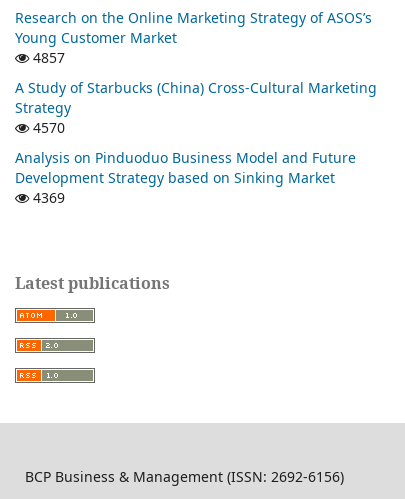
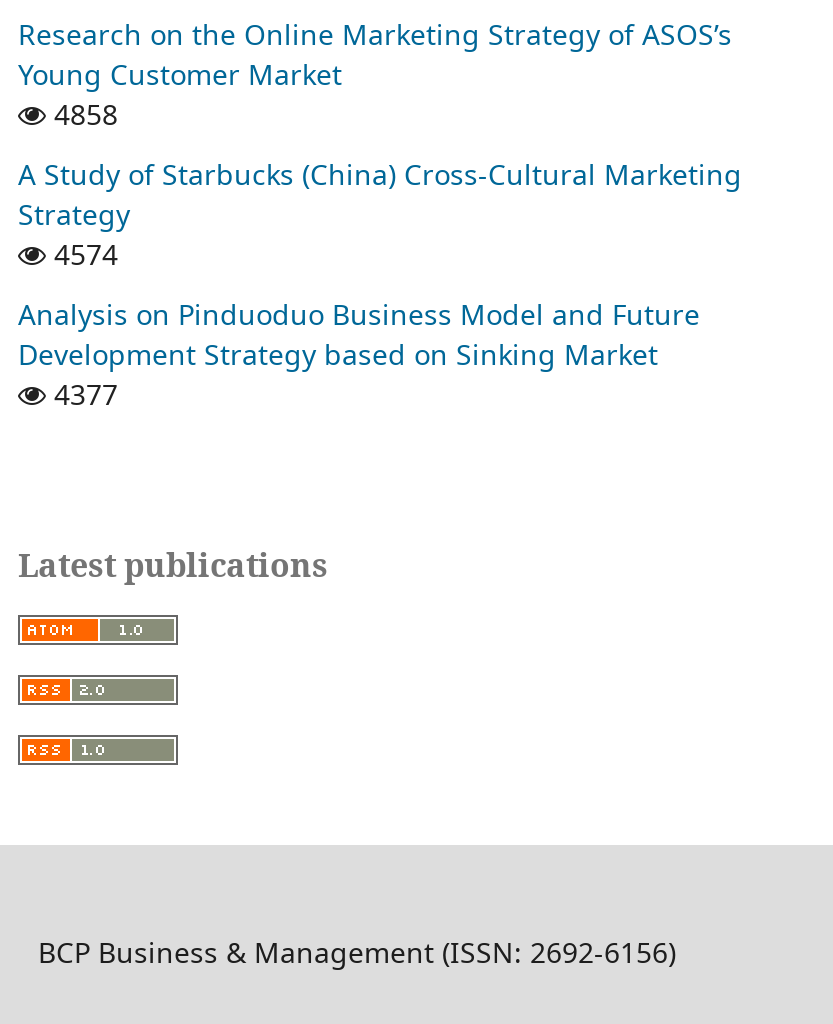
- 4857
+ 4858

- 4570
+ 4574

- 4369
+ 4377
